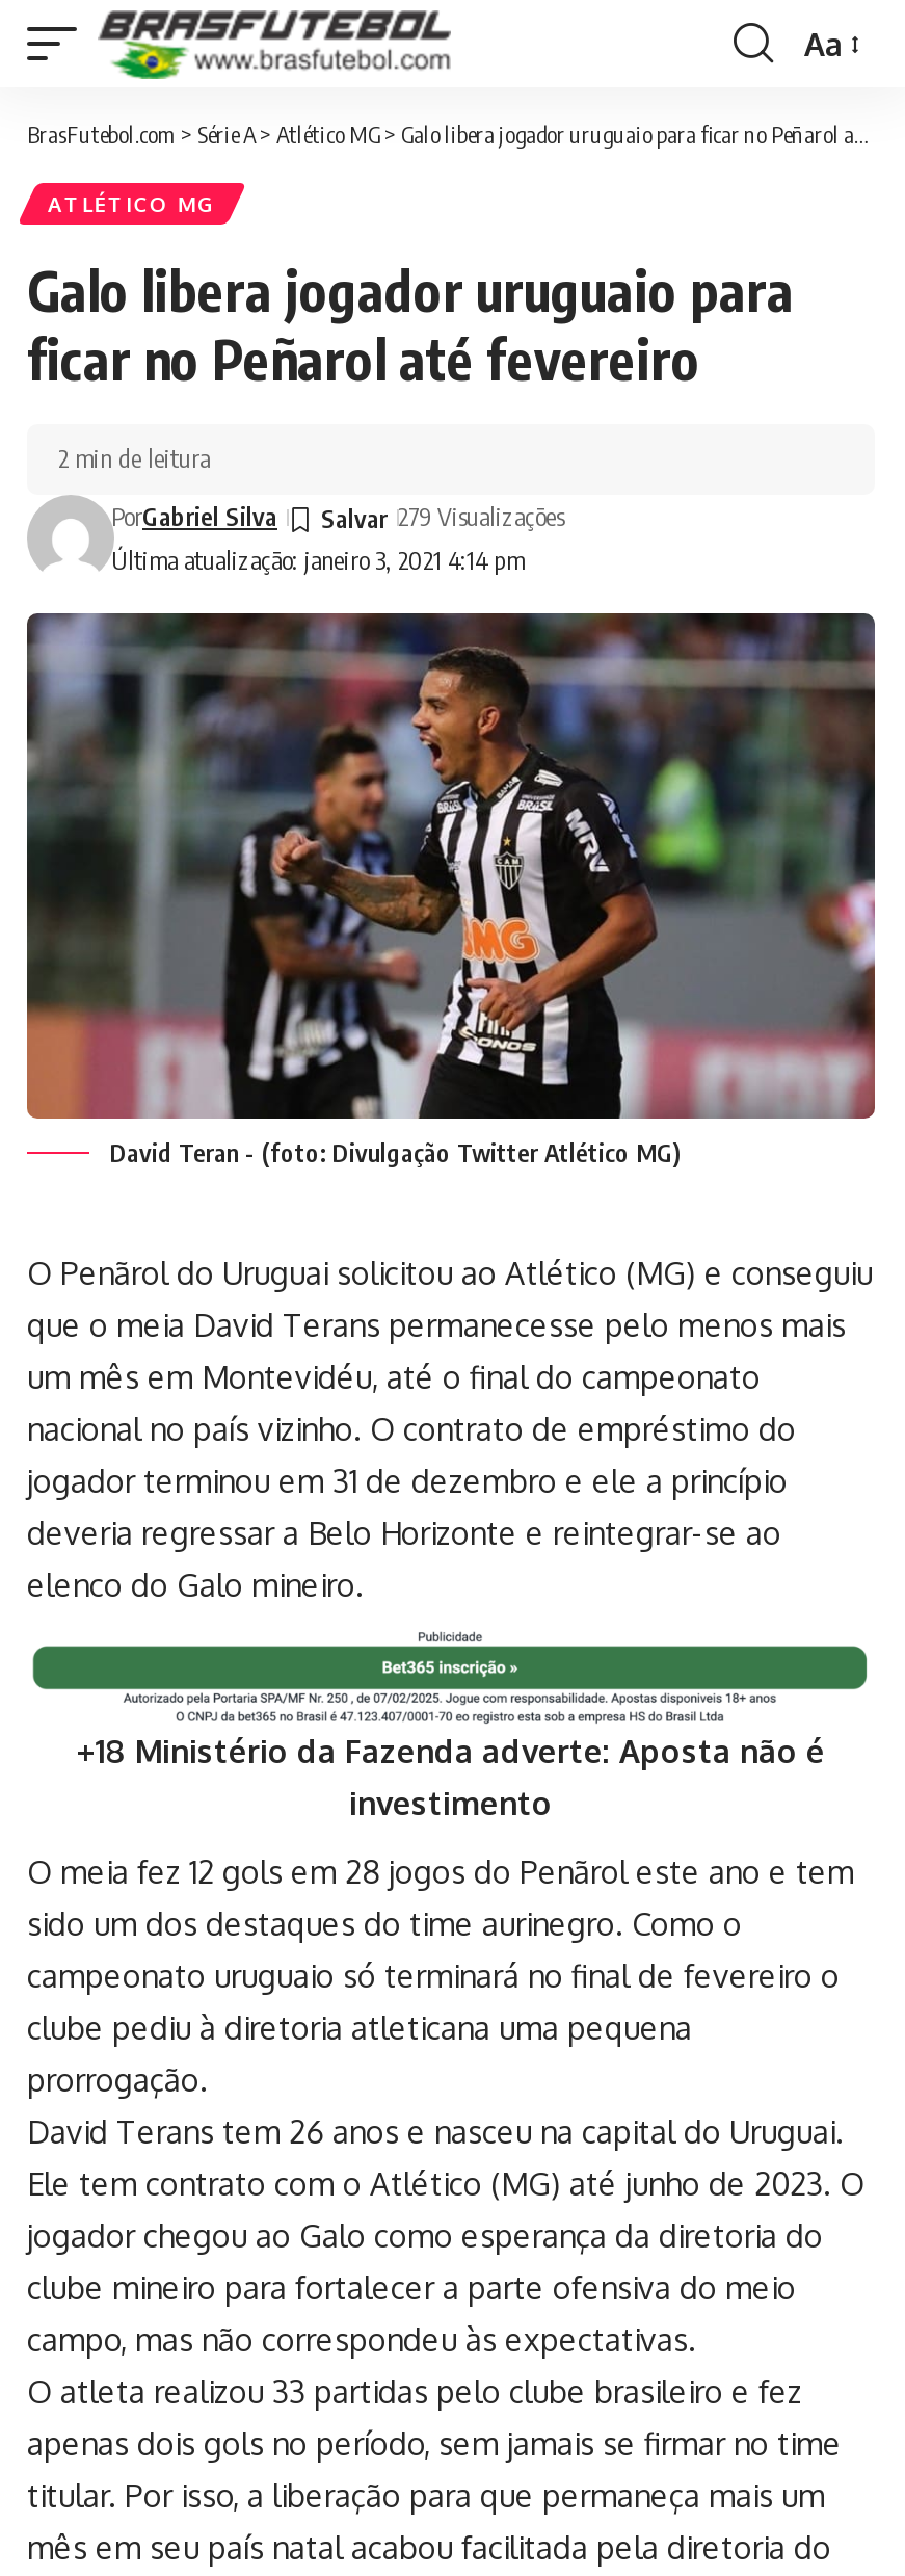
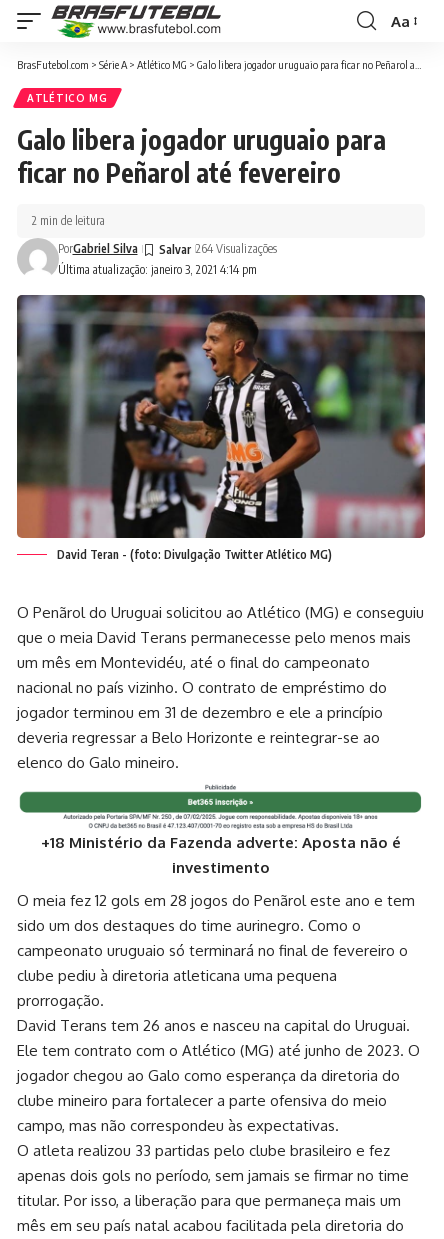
- 279 Visualizações
+ 264 Visualizações
